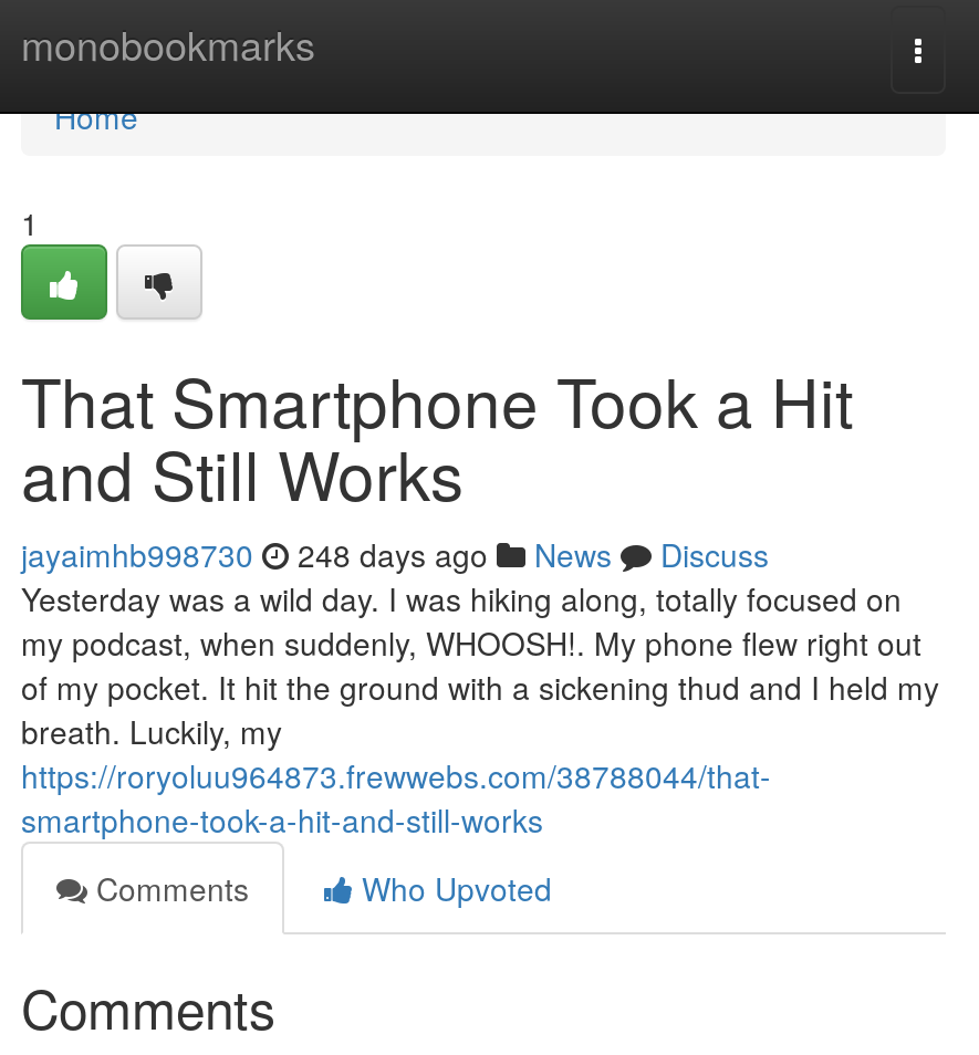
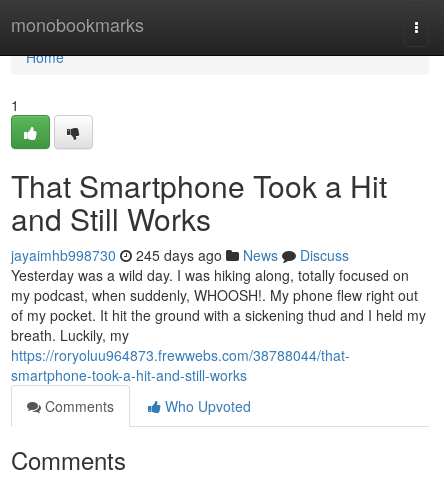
- jayaimhb998730 248 days ago News Discuss
+ jayaimhb998730 245 days ago News Discuss
